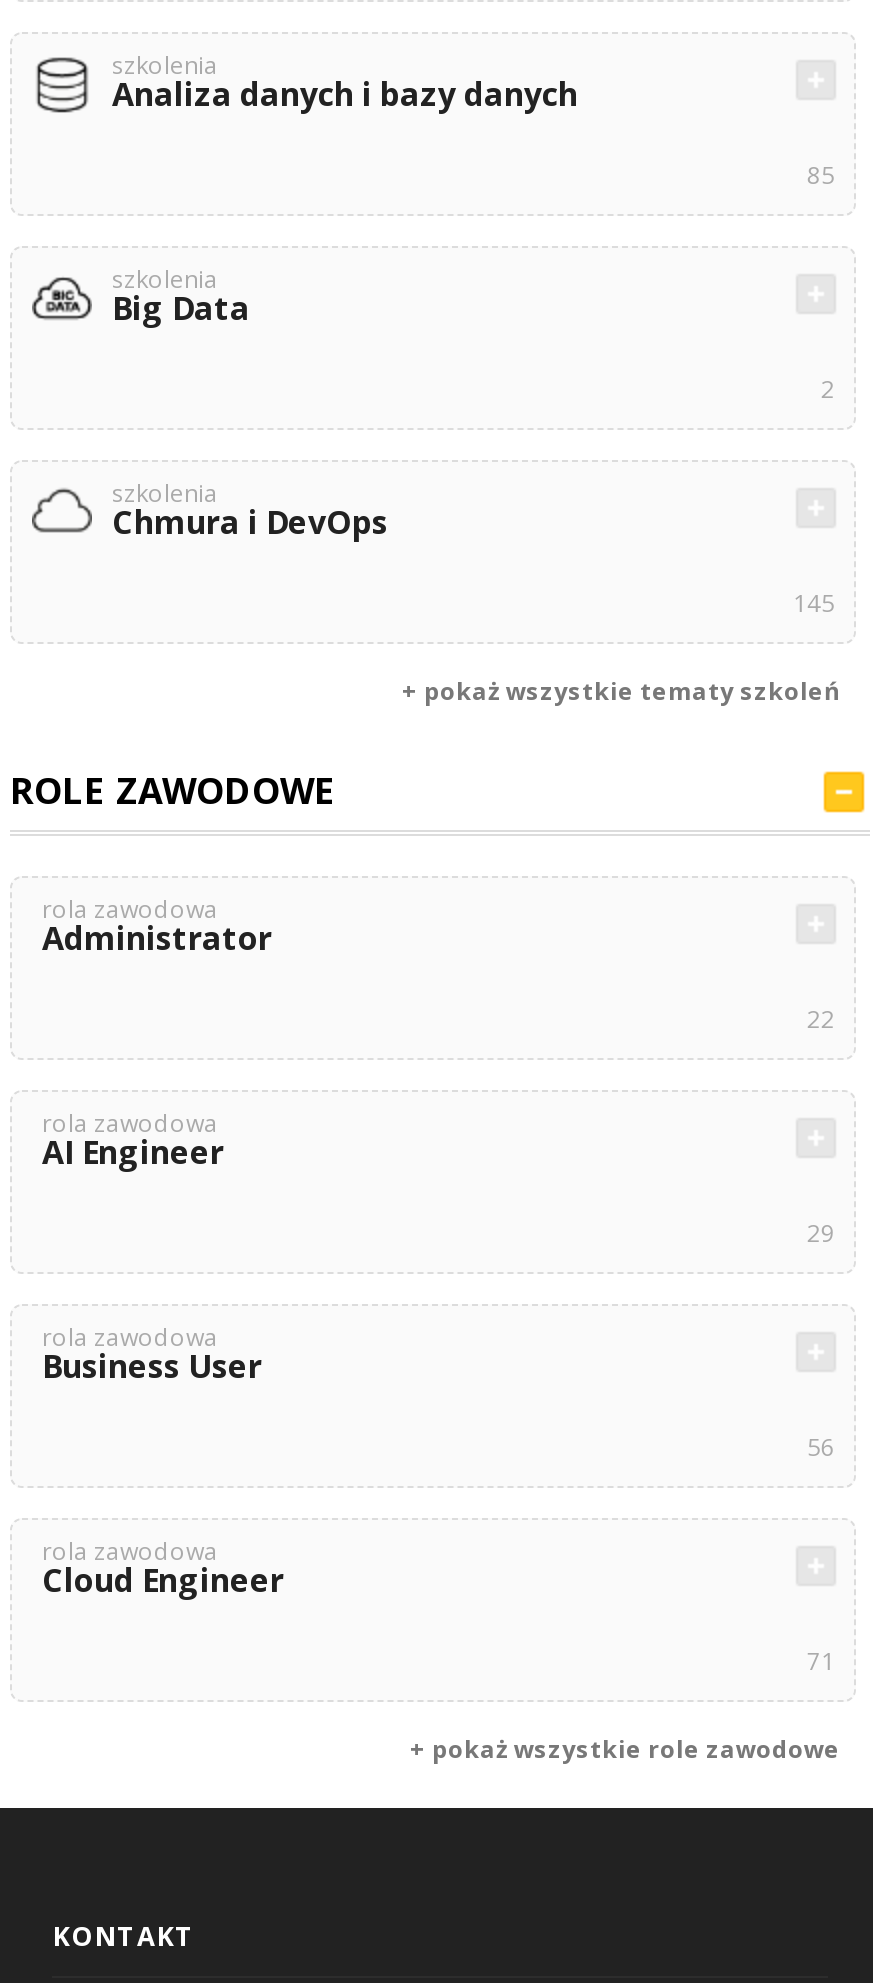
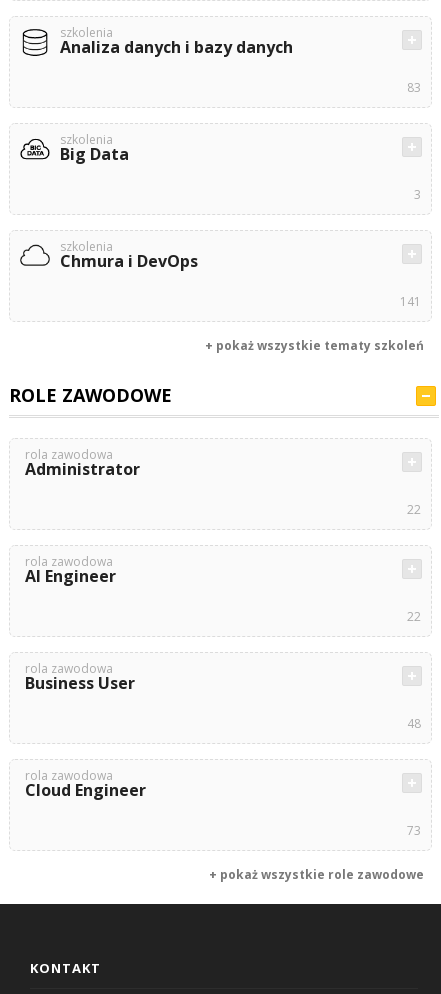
- 85
+ 83

- 2
+ 3

- 145
+ 141

- 29
+ 22

- 56
+ 48

- 71
+ 73
